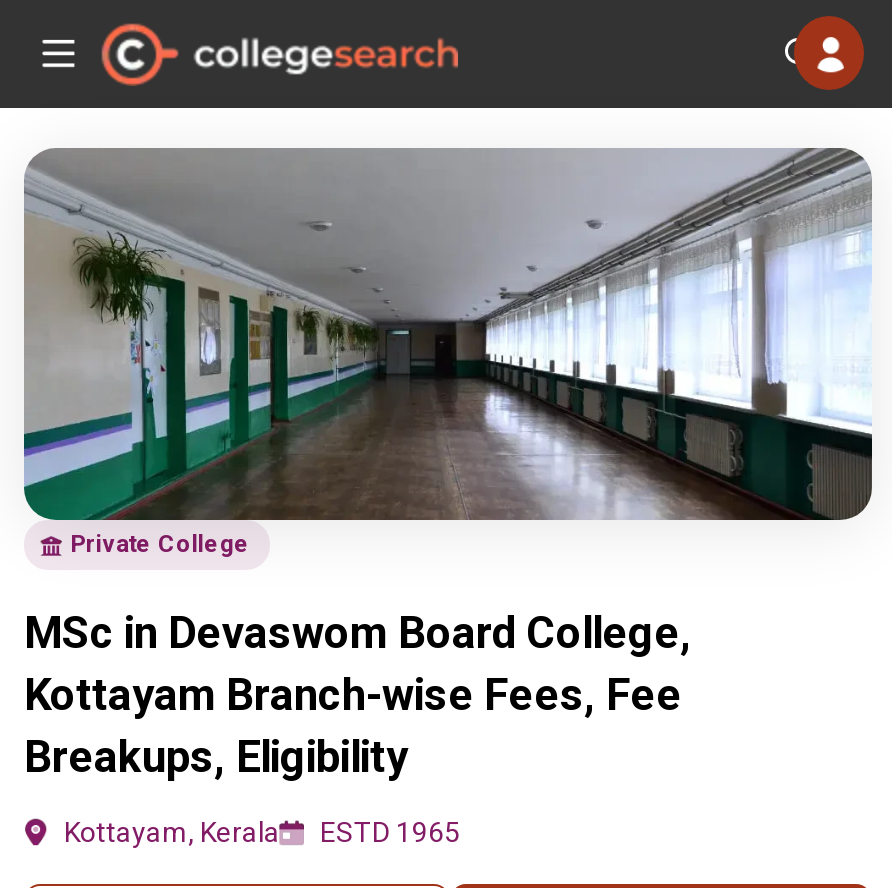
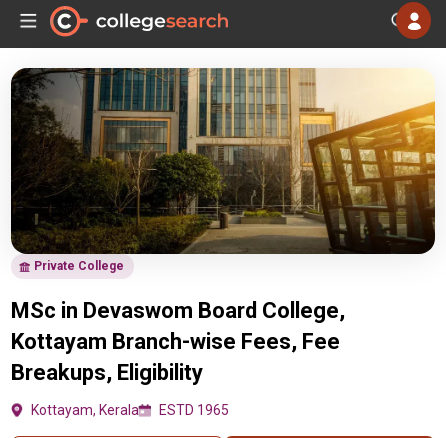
- [image]
+ [image]
